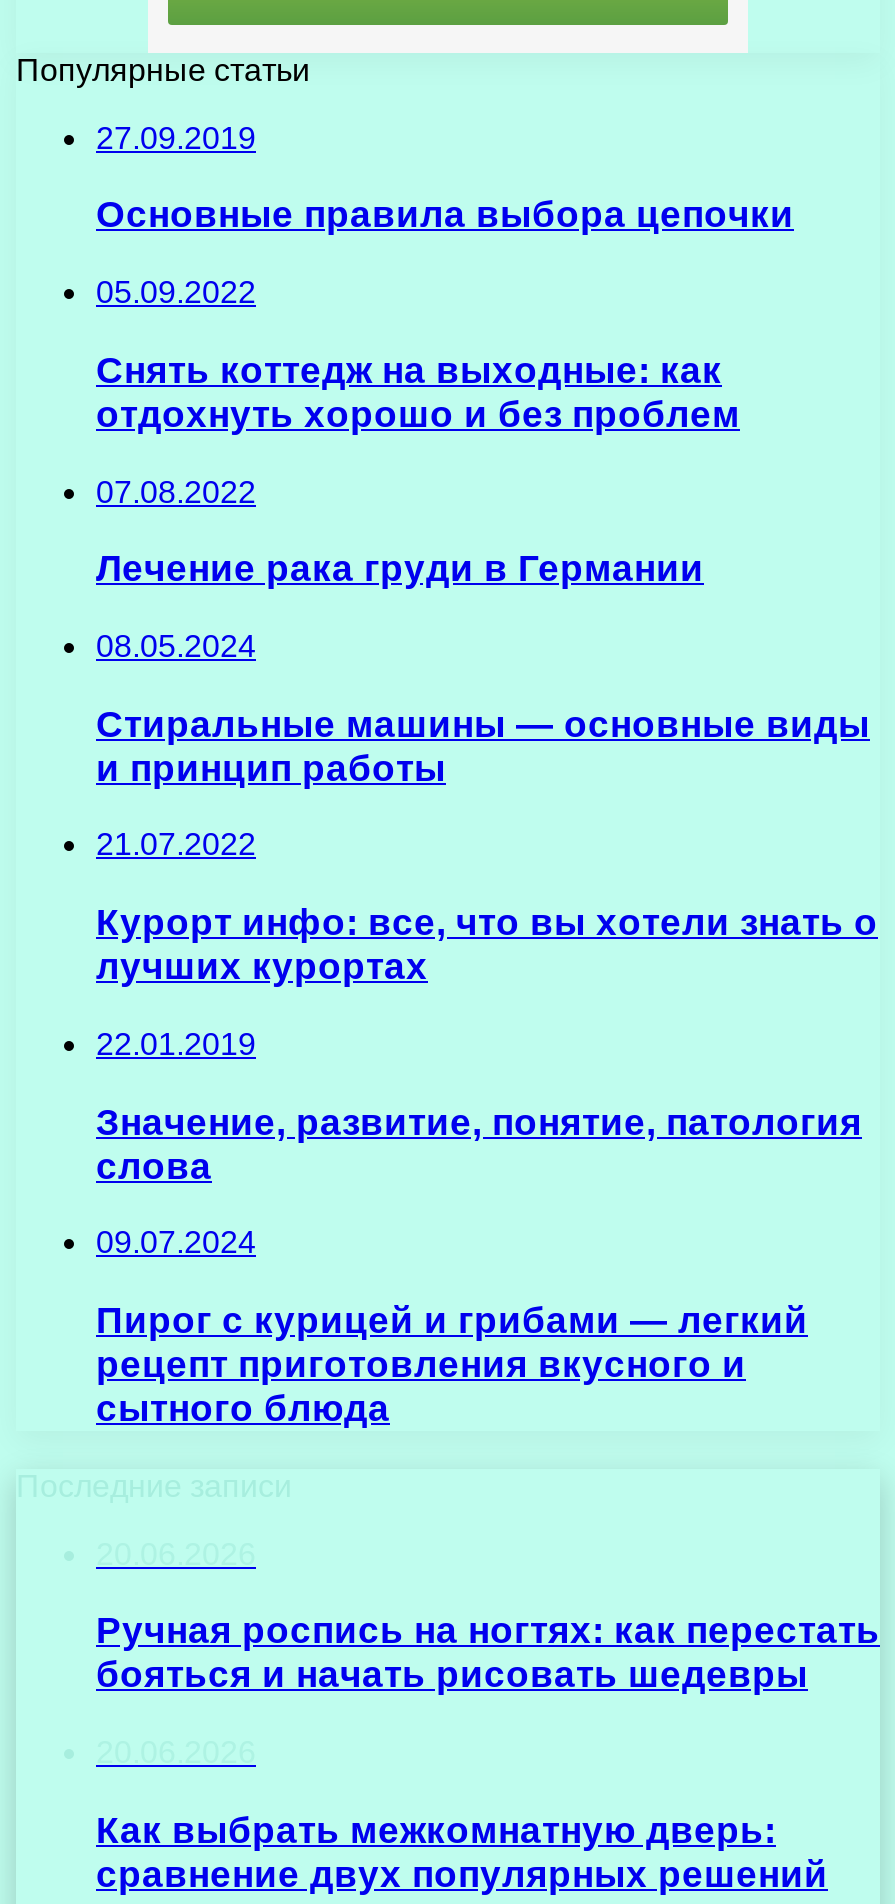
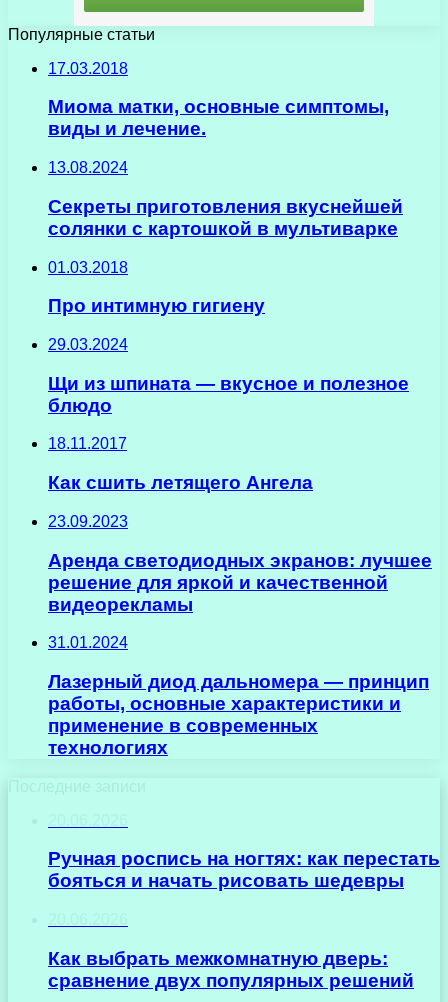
- 27.09.2019
+ 17.03.2018

- Основные правила выбора цепочки
+ Миома матки, основные симптомы,
+ виды и лечение.

- 05.09.2022
+ 13.08.2024

- Снять коттедж на выходные: как
- отдохнуть хорошо и без проблем
+ Секреты приготовления вкуснейшей
+ солянки с картошкой в мультиварке

- 07.08.2022
+ 01.03.2018

- Лечение рака груди в Германии
+ Про интимную гигиену

- 08.05.2024
+ 29.03.2024

- Стиральные машины — основные виды
- и принцип работы
+ Щи из шпината — вкусное и полезное
+ блюдо

- 21.07.2022
+ 18.11.2017

- Курорт инфо: все, что вы хотели знать о
- лучших курортах
+ Как сшить летящего Ангела

- 22.01.2019
+ 23.09.2023

- Значение, развитие, понятие, патология
- слова
+ Аренда светодиодных экранов: лучшее
+ решение для яркой и качественной
+ видеорекламы

- 09.07.2024
+ 31.01.2024

- Пирог с курицей и грибами — легкий
- рецепт приготовления вкусного и
- сытного блюда
+ Лазерный диод дальномера — принцип
+ работы, основные характеристики и
+ применение в современных
+ технологиях
